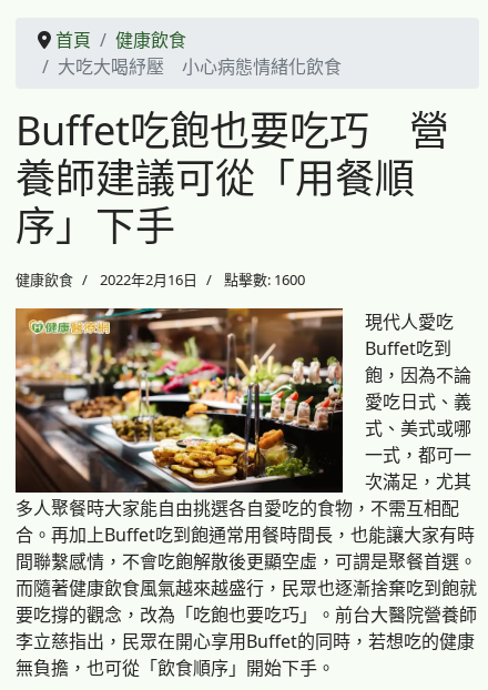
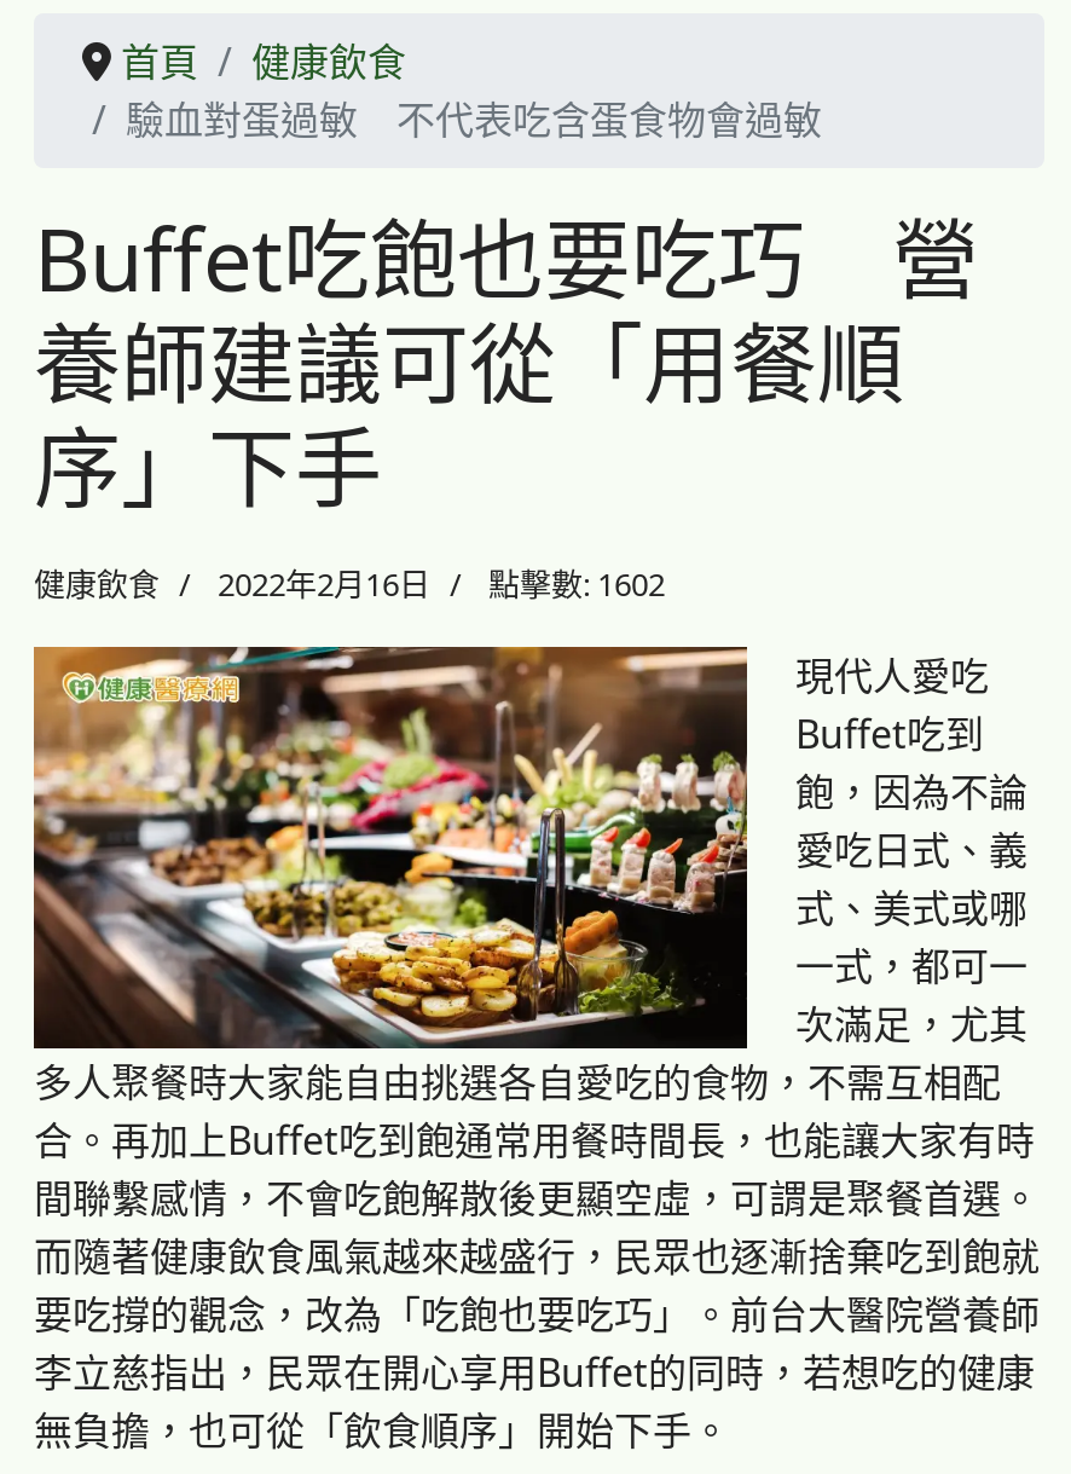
- 大吃大喝紓壓 小心病態情緒化飲食
+ 驗血對蛋過敏 不代表吃含蛋食物會過敏

- 健康飲食 2022年2月16日 點擊數: 1600
+ 健康飲食 2022年2月16日 點擊數: 1602
